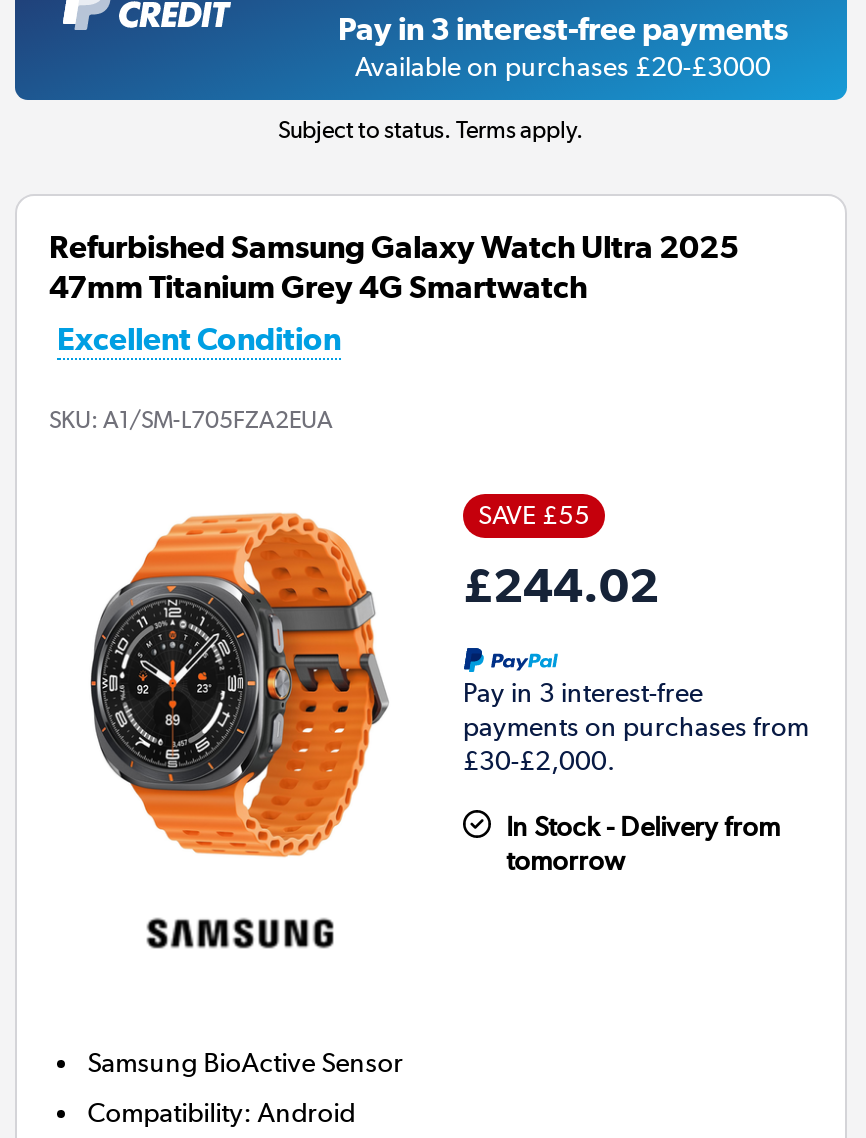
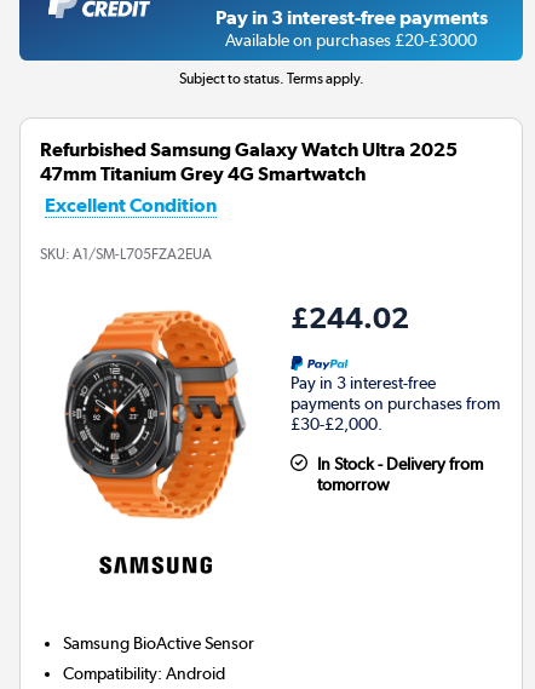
- SAVE £55

moved up: £244.02 | Pay in 3 interest-free | payments on purchases from | £30-£2,000. | In Stock - Delivery from | tomorrow

- [image]
+ [image]
